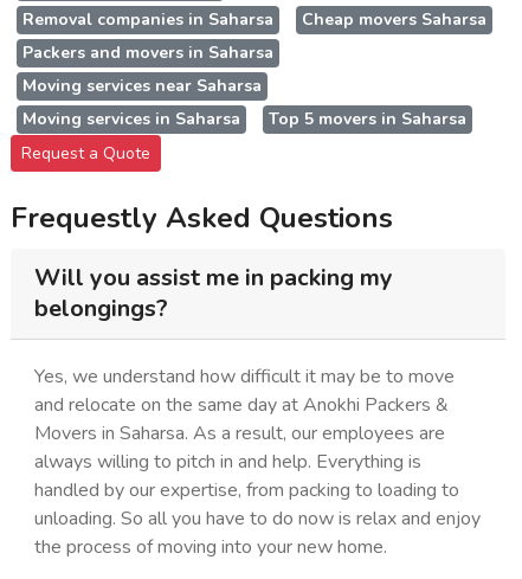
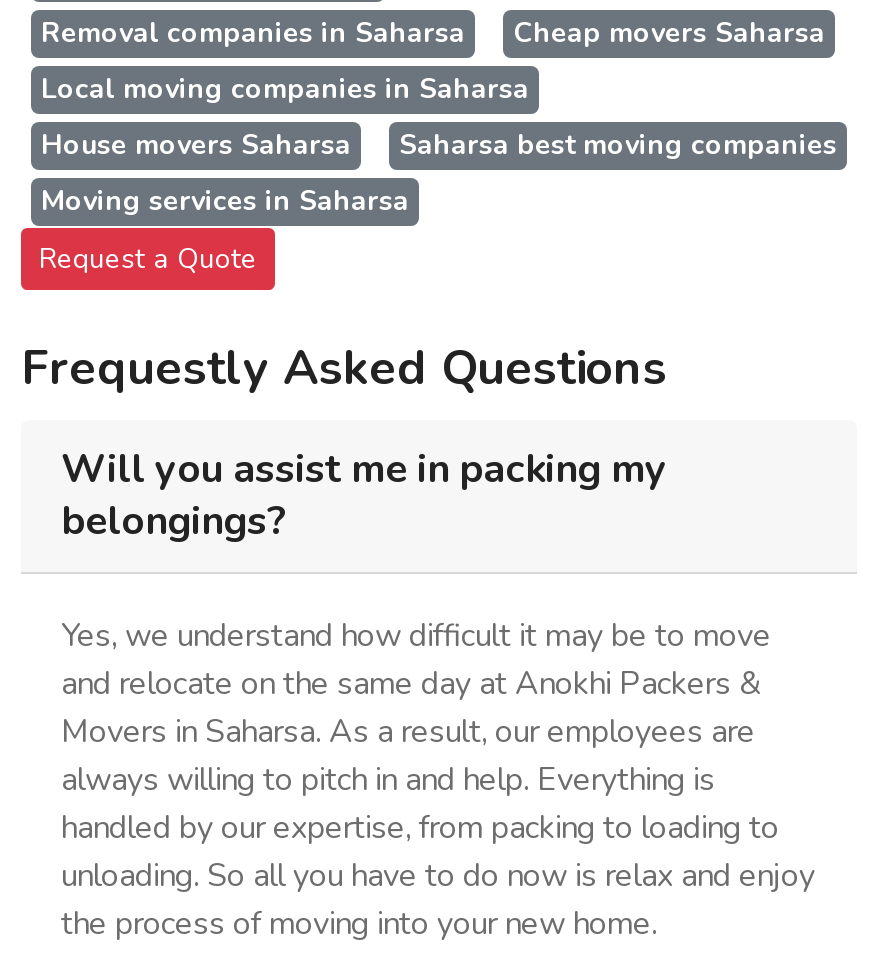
- Packers and movers in Saharsa
+ Local moving companies in Saharsa

- Moving services near Saharsa
+ House movers Saharsa
+ Saharsa best moving companies

- Top 5 movers in Saharsa
